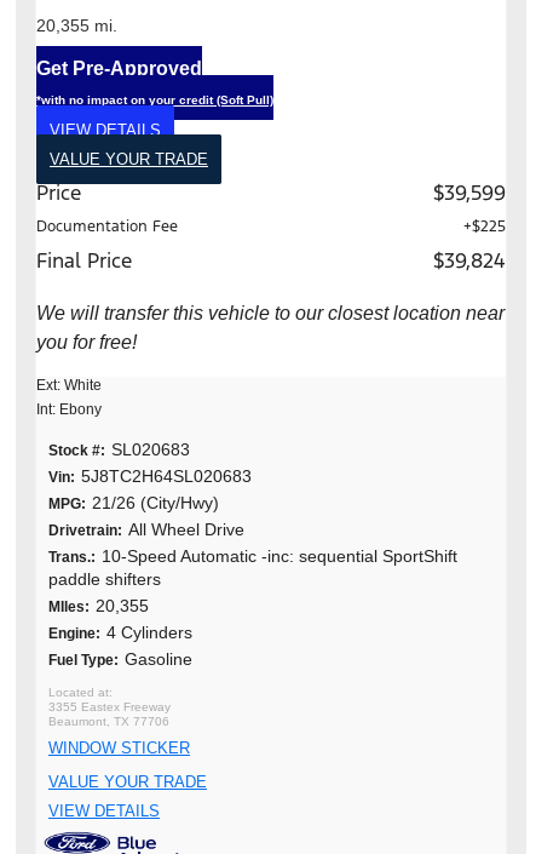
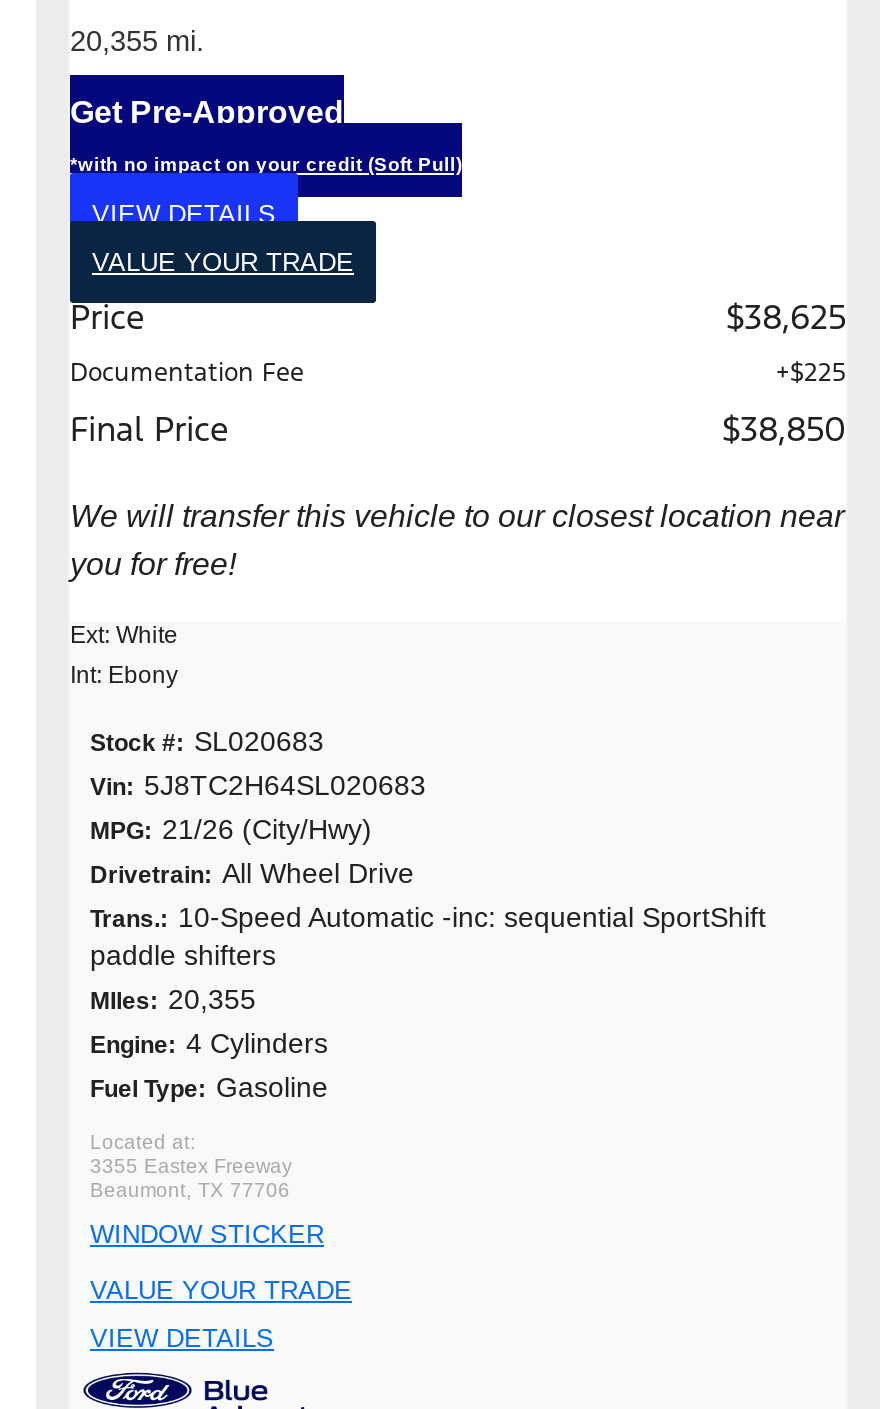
- $39,599
+ $38,625

- $39,824
+ $38,850
